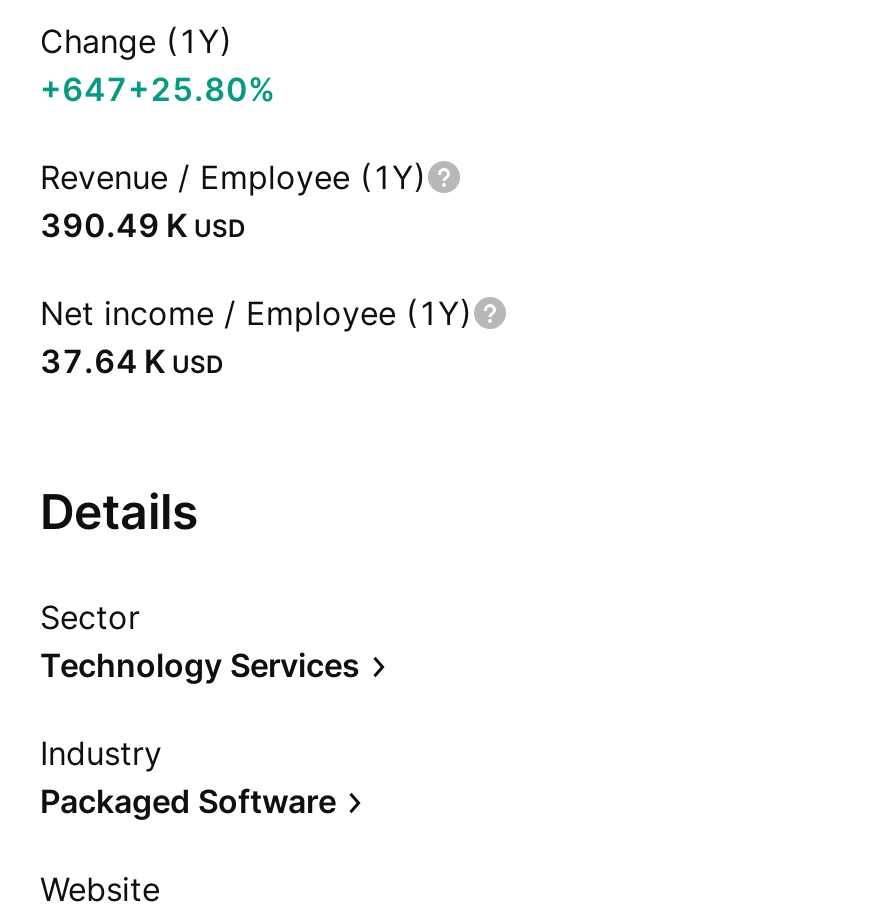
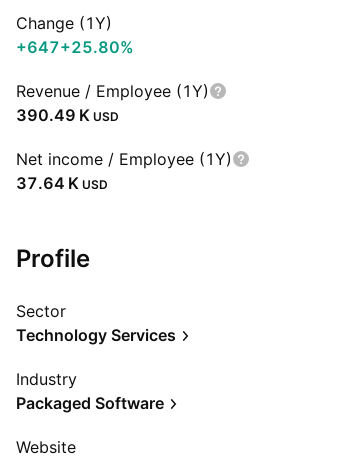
- Details
+ Profile
